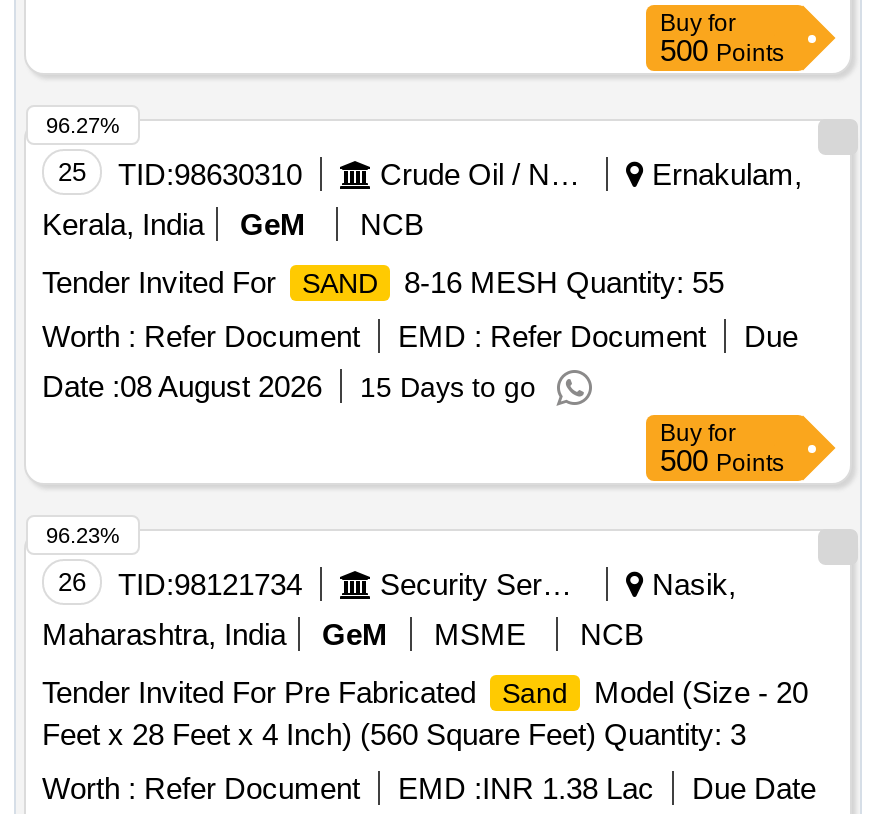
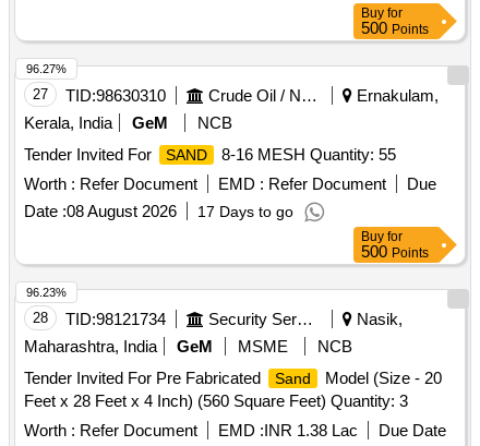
- 25 TID:98630310
+ 27 TID:98630310

- Date : 08 August 2026 15 Days to go
+ Date : 08 August 2026 17 Days to go

- 26 TID:98121734
+ 28 TID:98121734
